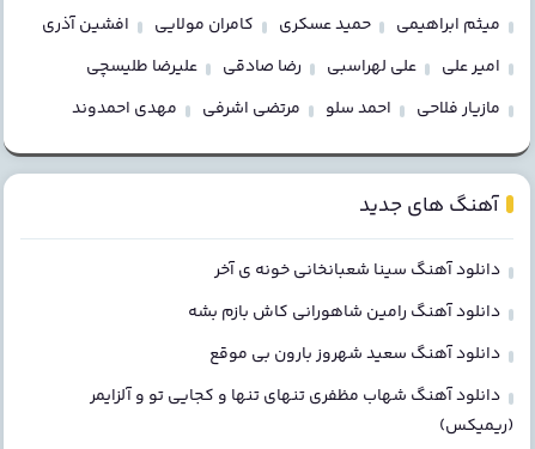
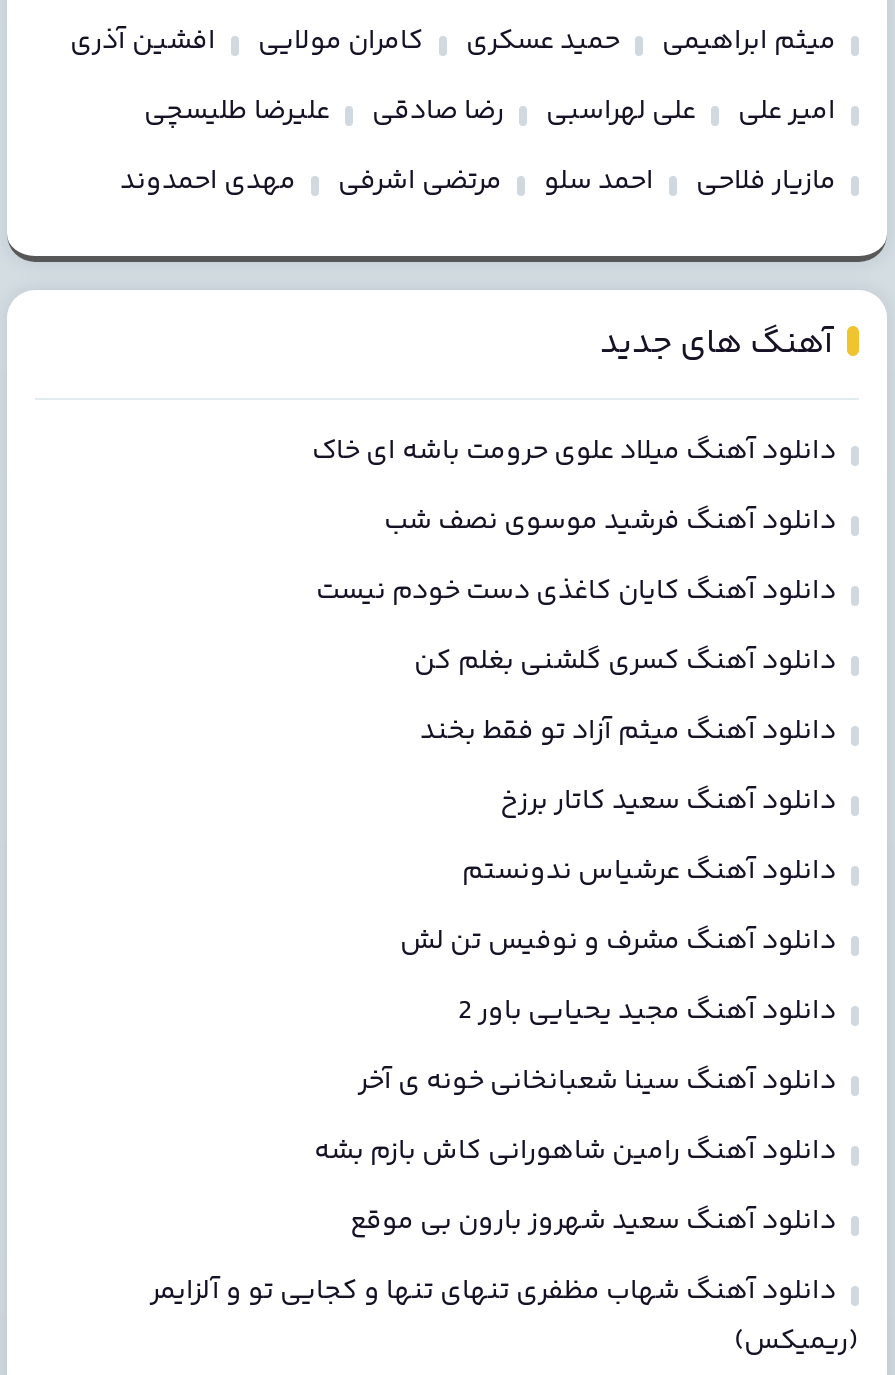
+ دانلود آهنگ میلاد علوی حرومت باشه ای خاک
+ دانلود آهنگ فرشید موسوی نصف شب
+ دانلود آهنگ کایان کاغذی دست خودم نیست
+ دانلود آهنگ کسری گلشنی بغلم کن
+ دانلود آهنگ میثم آزاد تو فقط بخند
+ دانلود آهنگ سعید کاتار برزخ
+ دانلود آهنگ عرشیاس ندونستم
+ دانلود آهنگ مشرف و نوفیس تن لش
+ دانلود آهنگ مجید یحیایی باور 2
